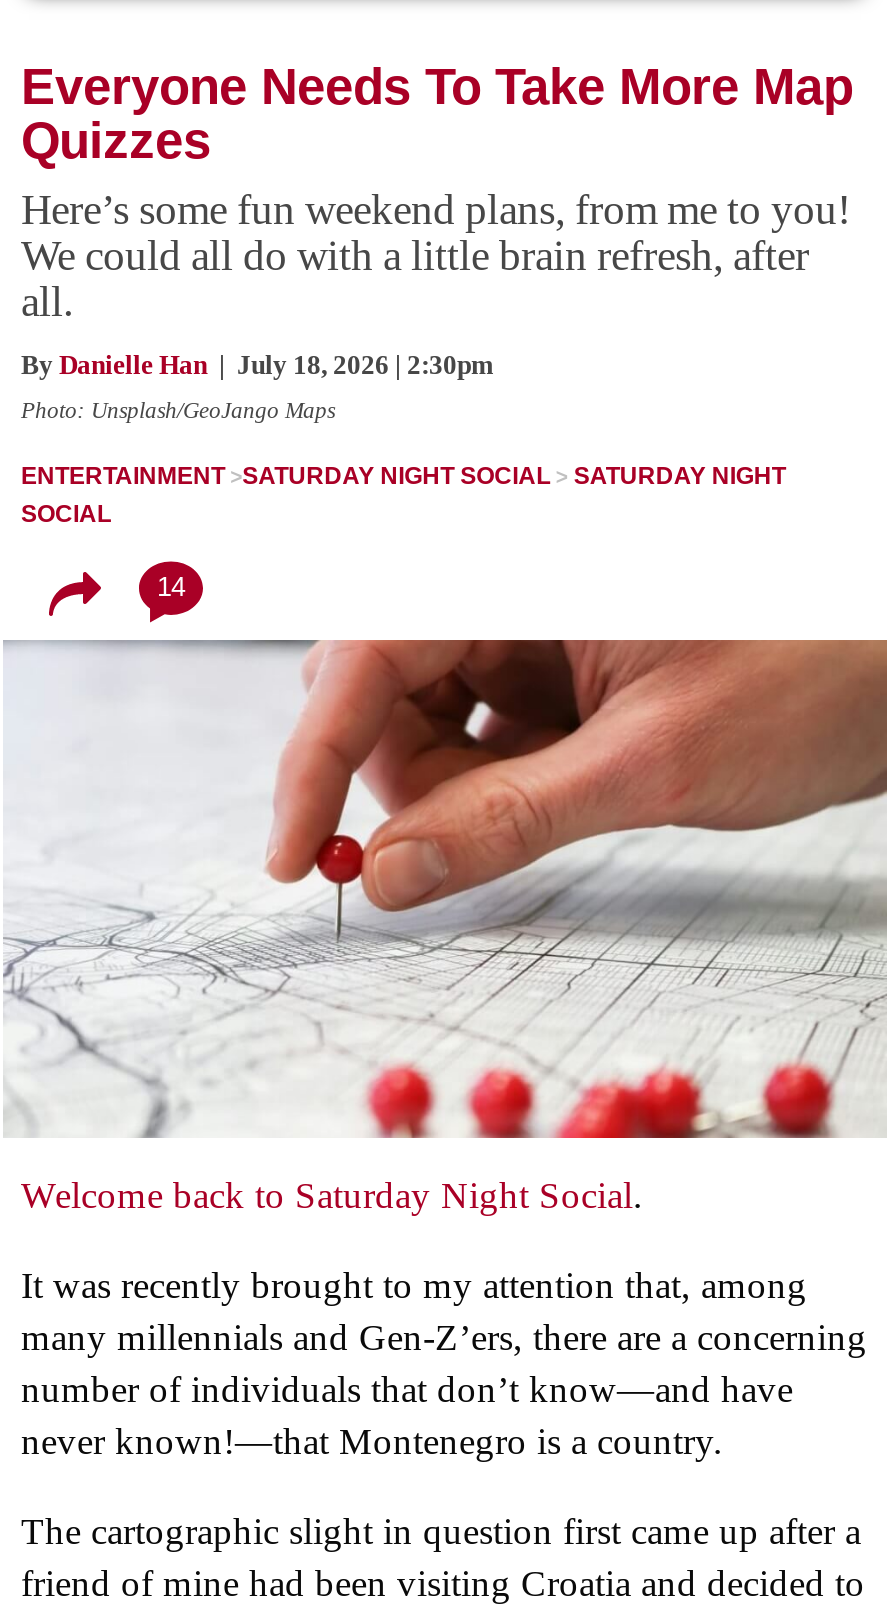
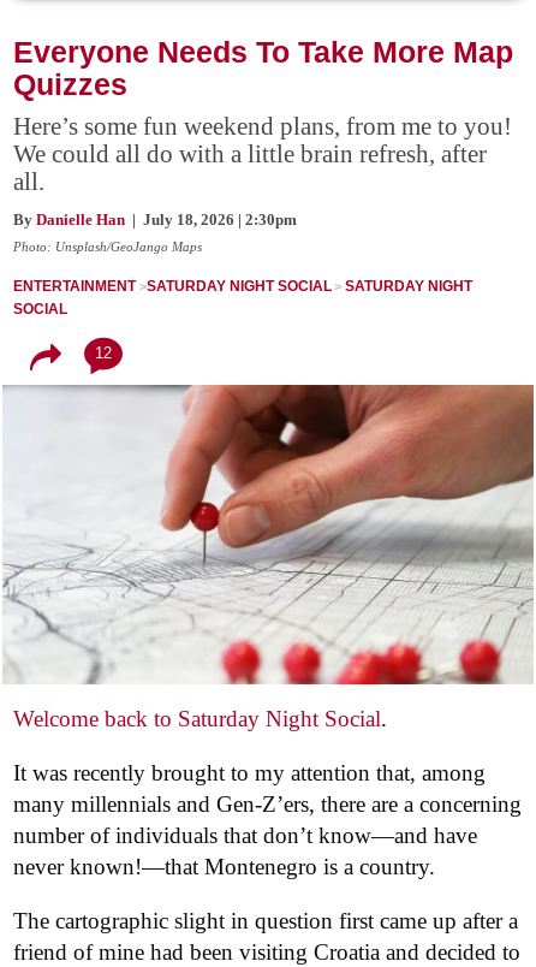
- 14
+ 12
